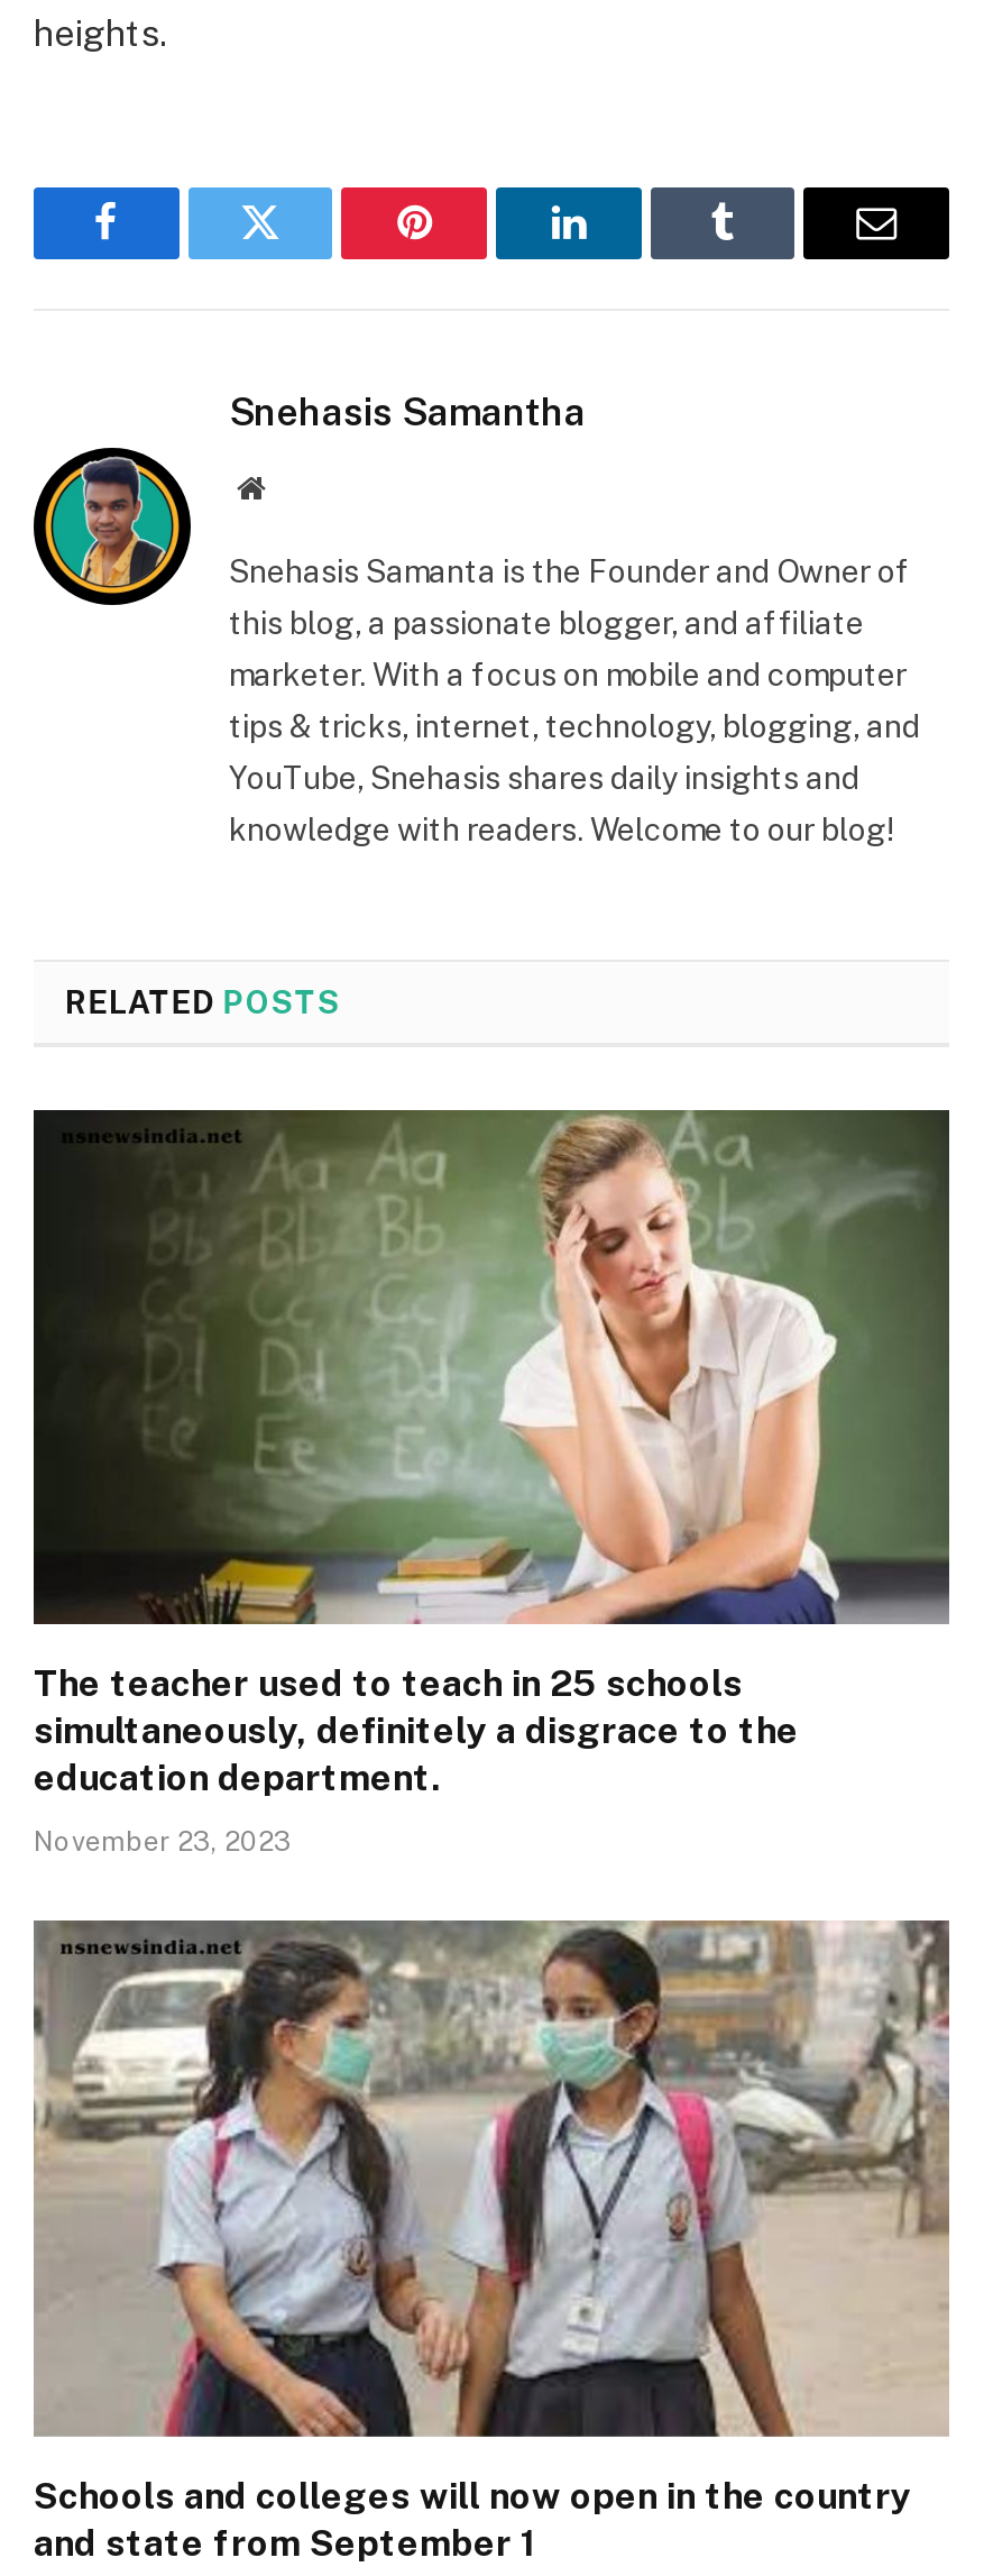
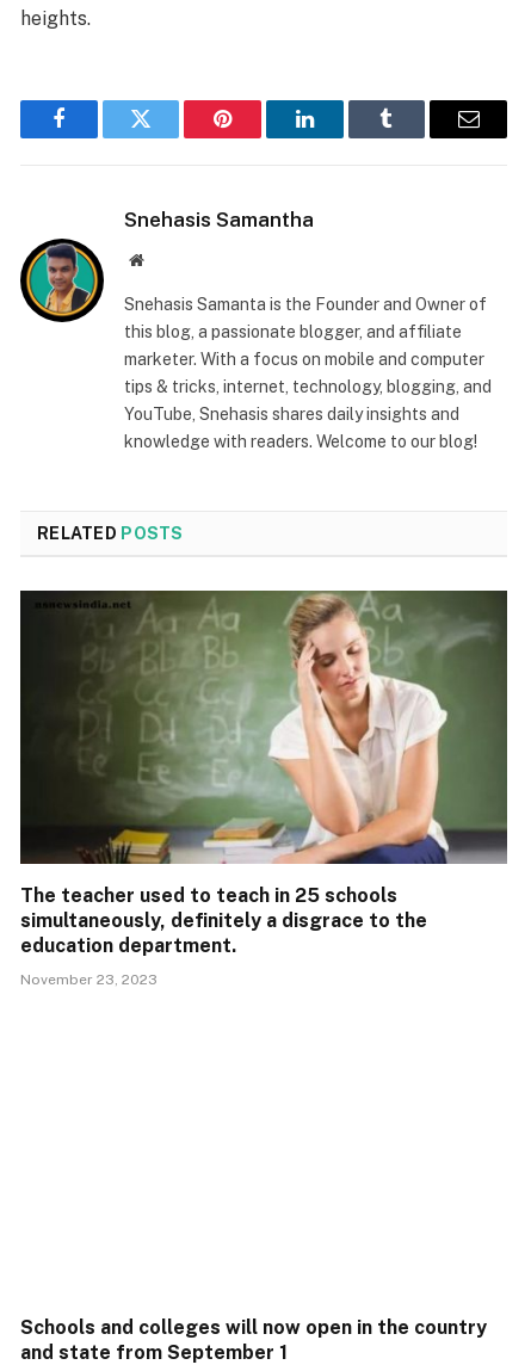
- [image]
